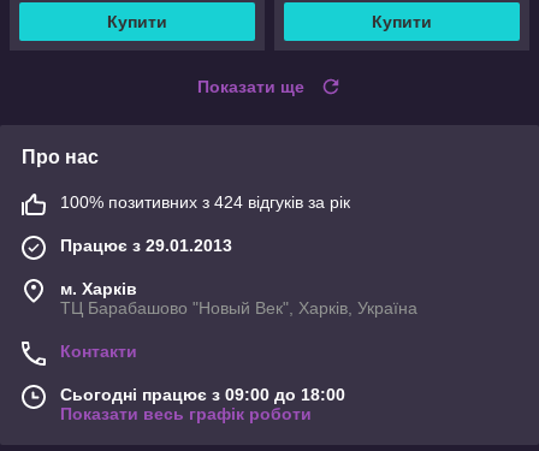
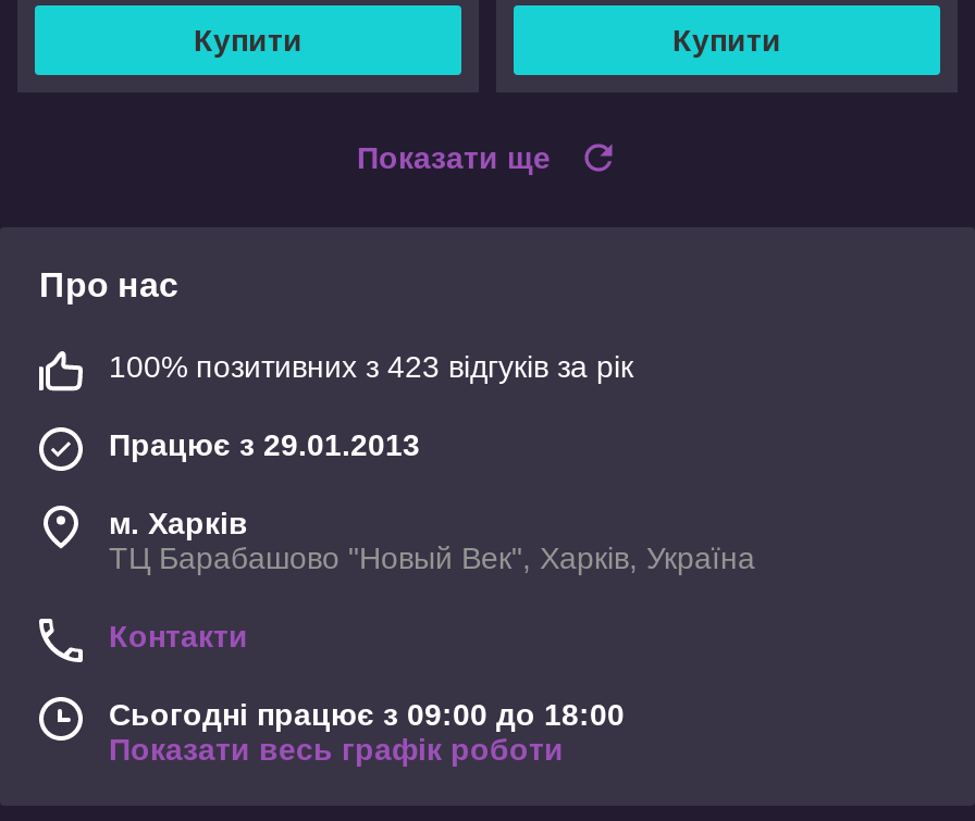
- 100% позитивних з 424 відгуків за рік
+ 100% позитивних з 423 відгуків за рік
